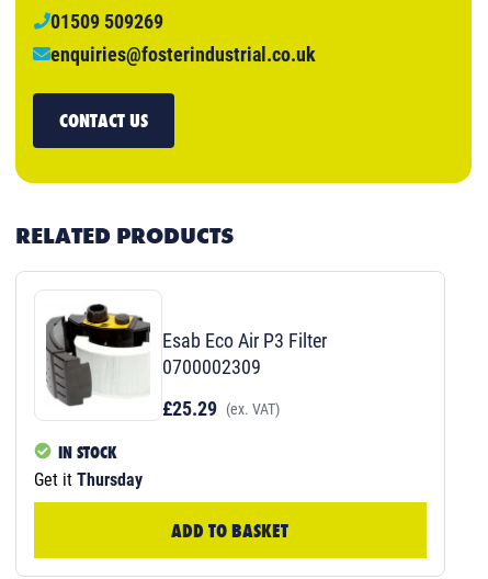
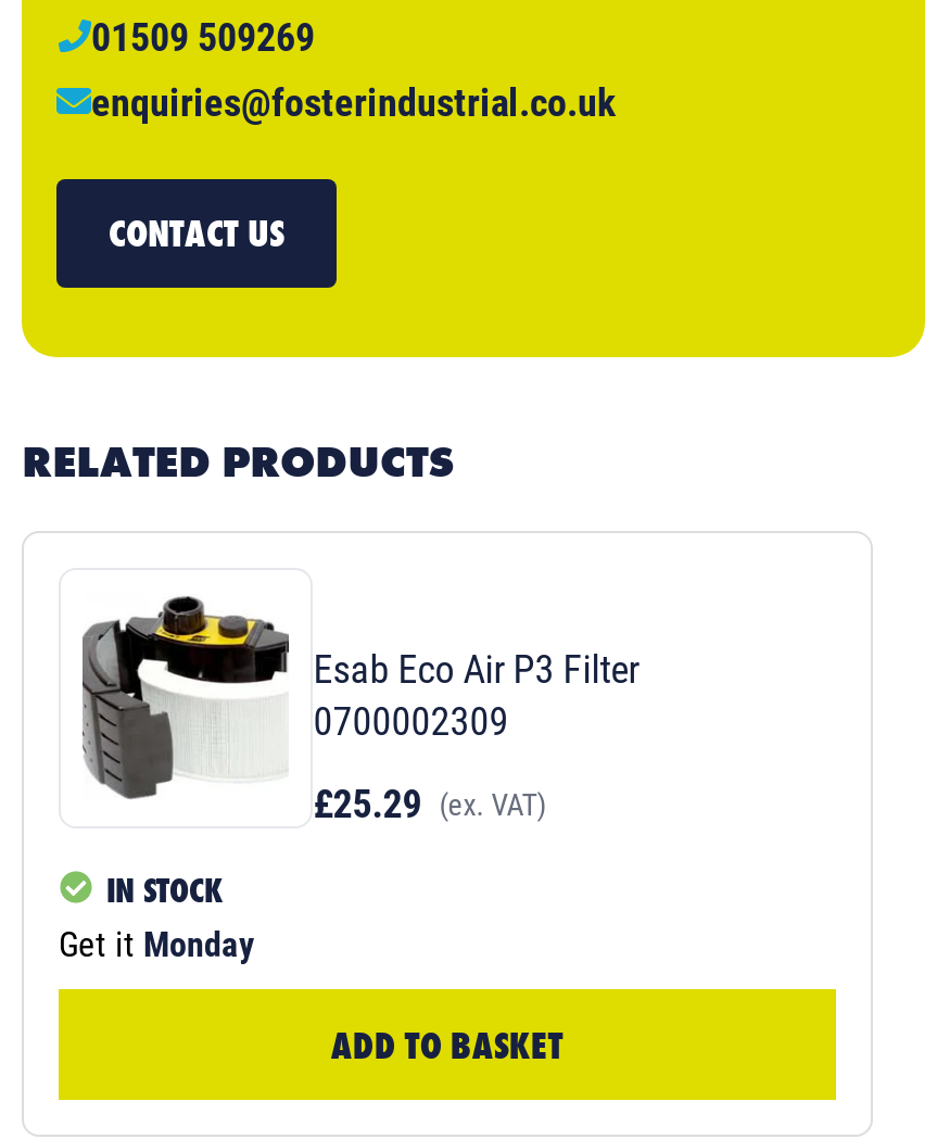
- Get it Thursday
+ Get it Monday
